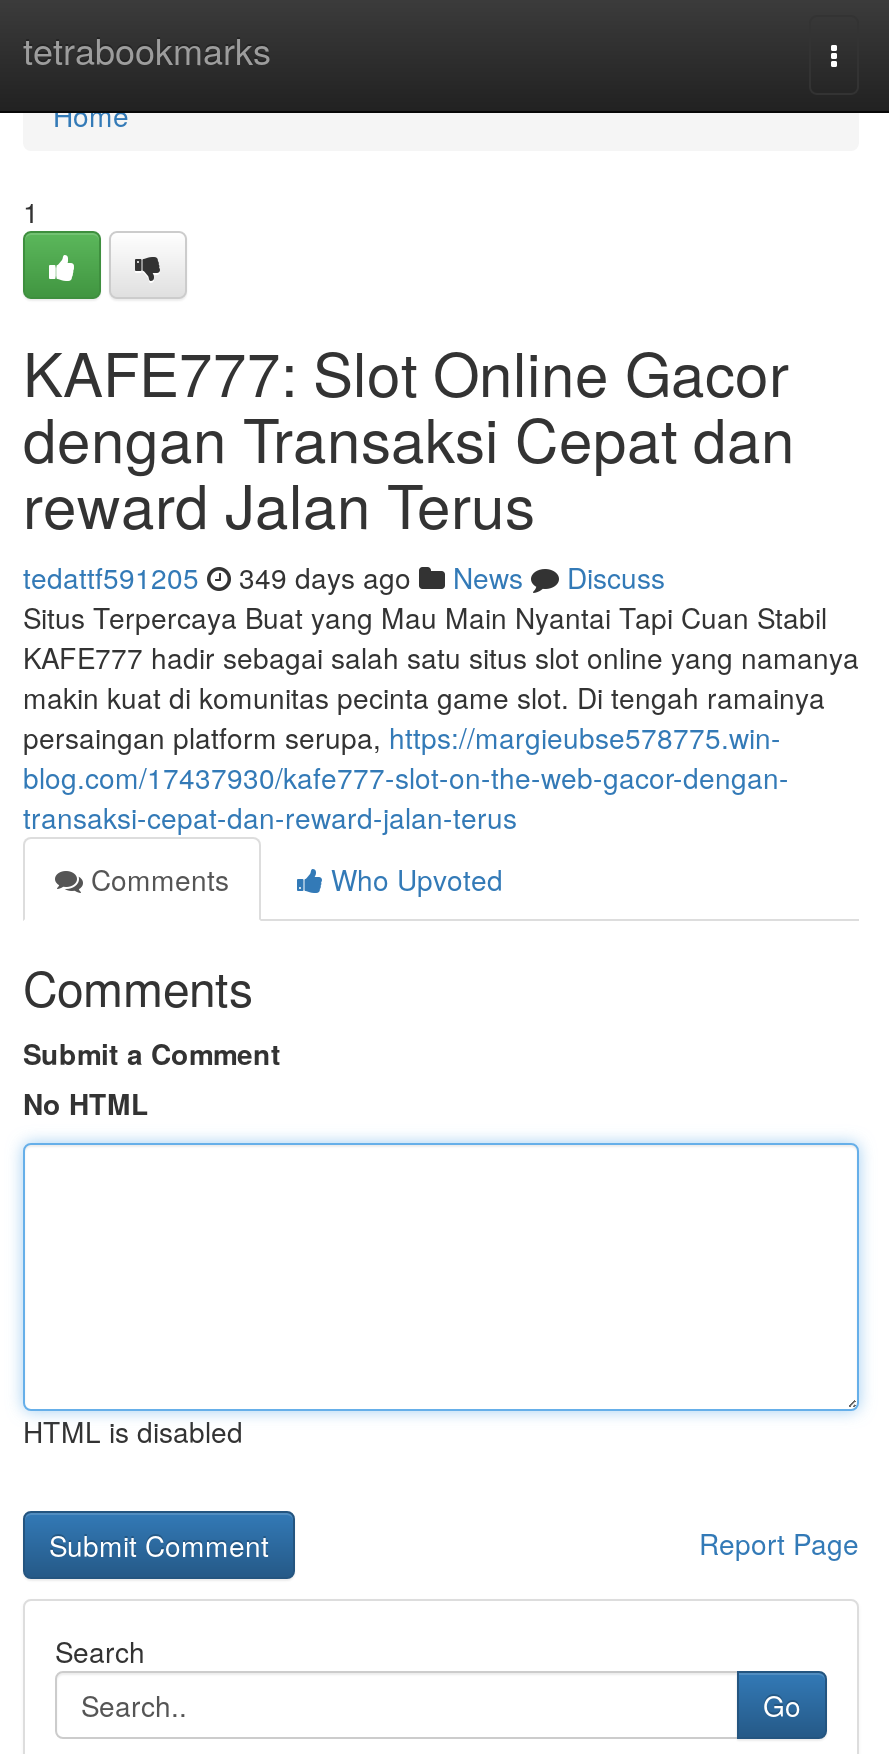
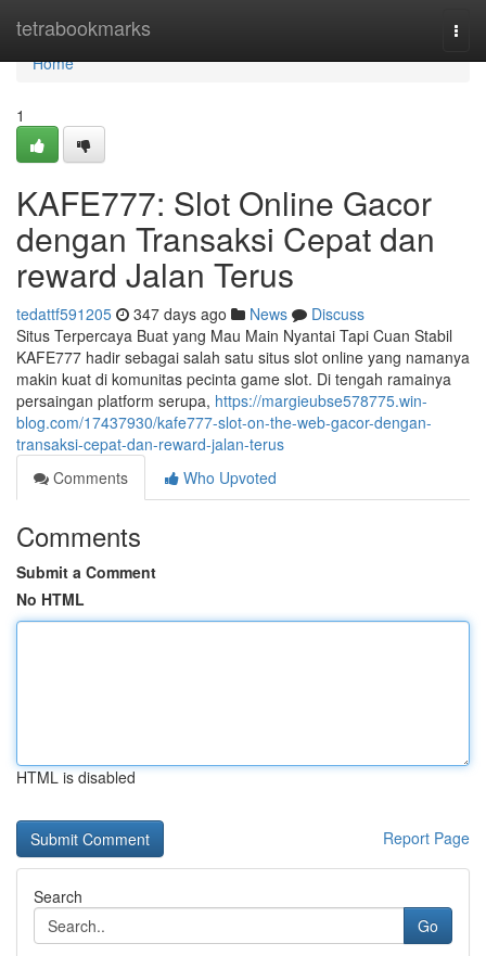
- tedattf591205 349 days ago News Discuss
+ tedattf591205 347 days ago News Discuss
